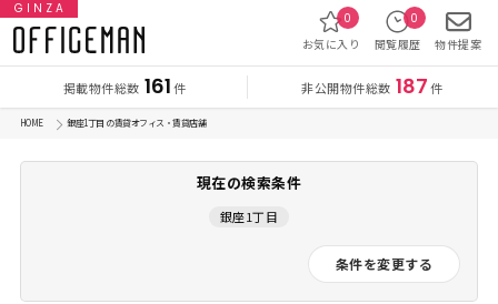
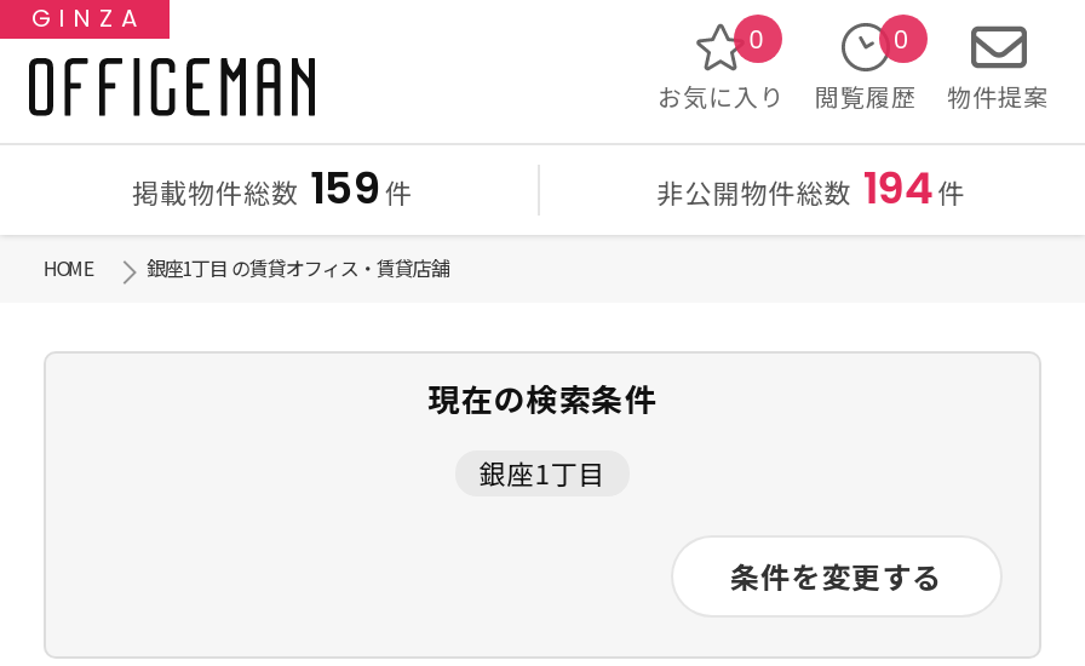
- 掲載物件総数 161 件
+ 掲載物件総数 159 件

- 非公開物件総数 187 件
+ 非公開物件総数 194 件
